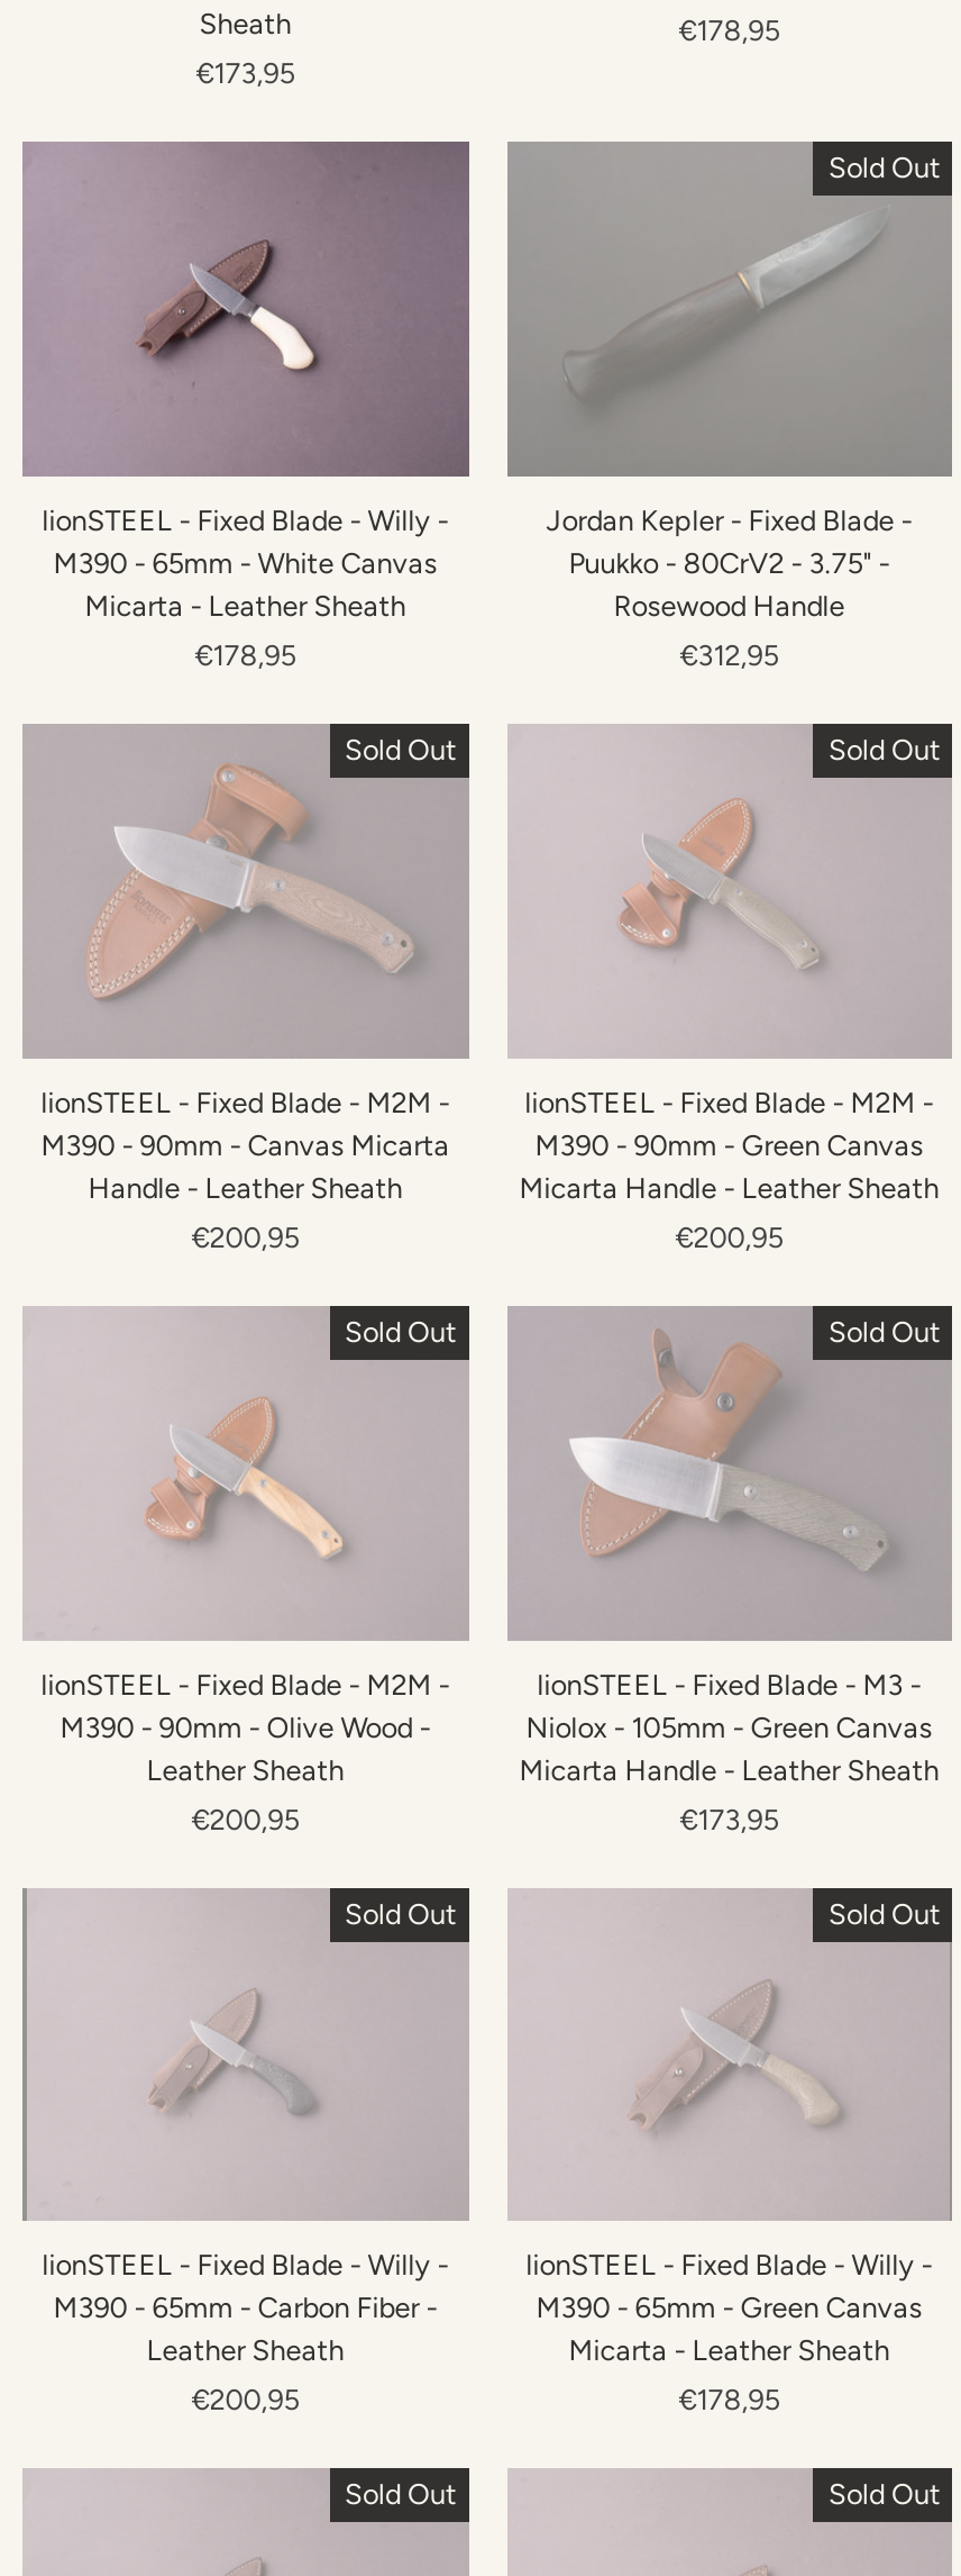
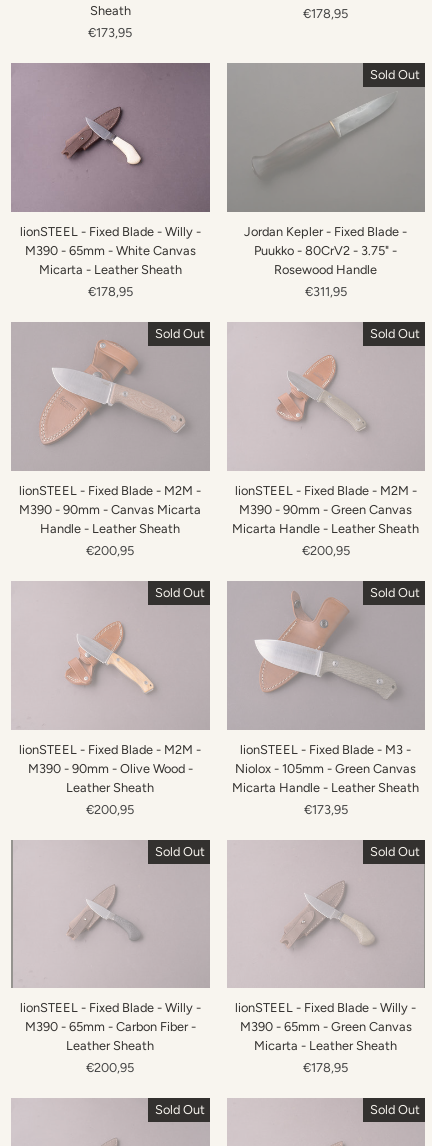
- €312,95
+ €311,95
